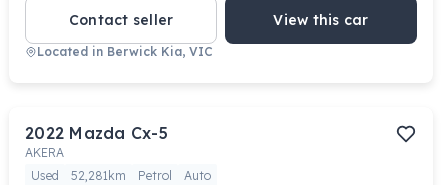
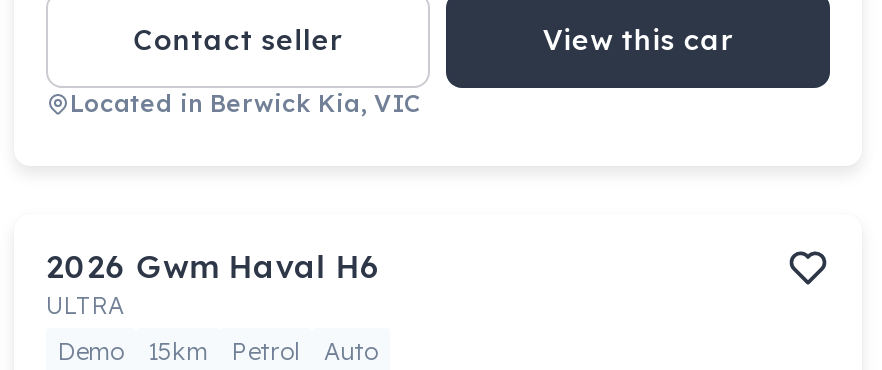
- 2022 Mazda Cx-5
- AKERA
+ 2026 Gwm Haval H6
+ ULTRA

- Used
- 52,281km
+ Demo
+ 15km
